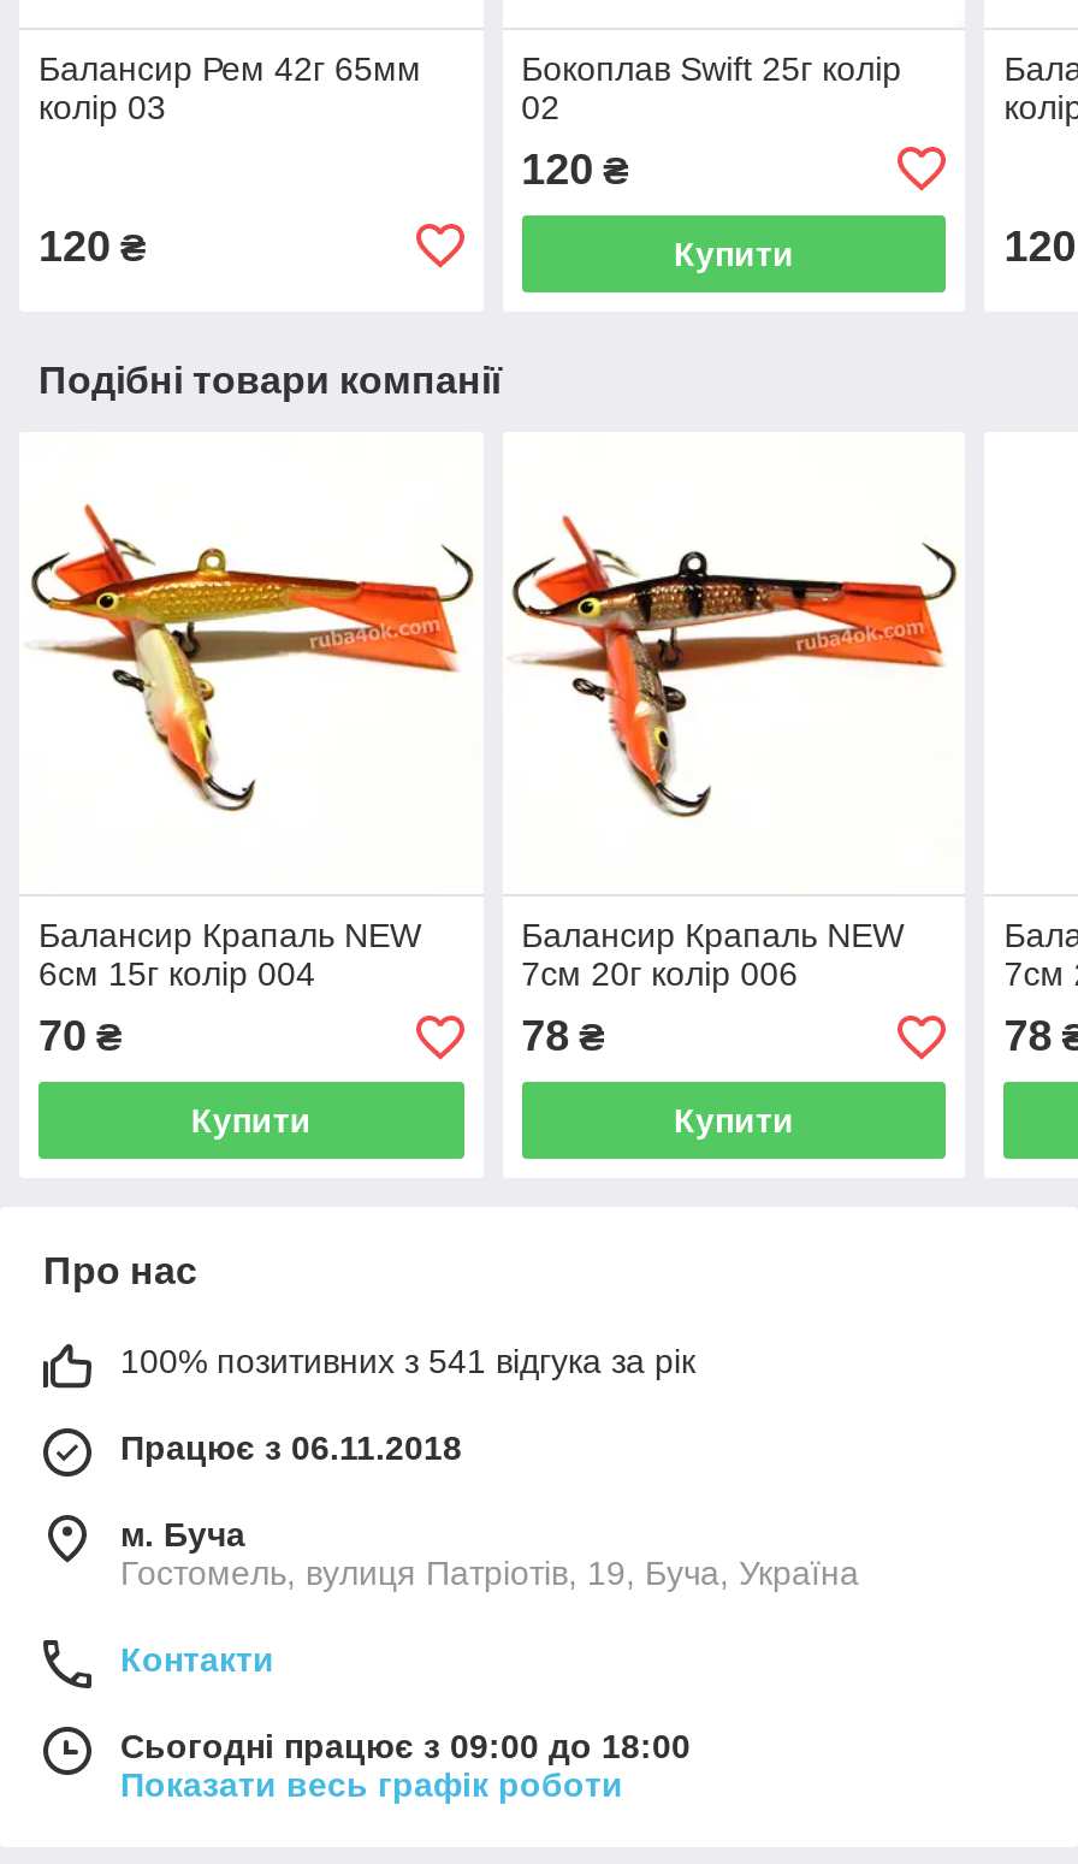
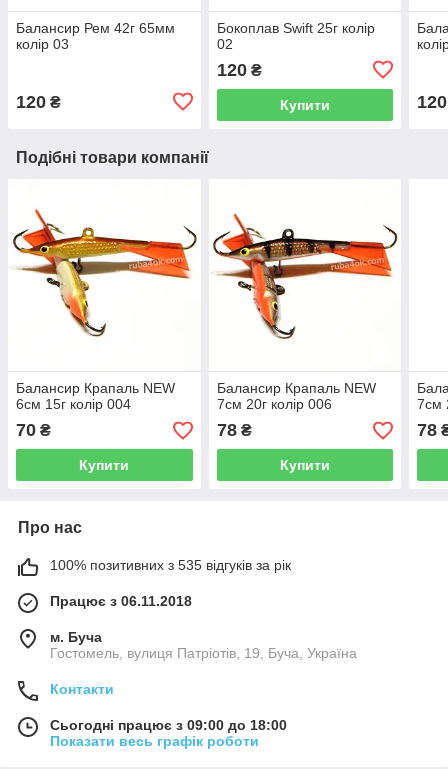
- 100% позитивних з 541 відгука за рік
+ 100% позитивних з 535 відгуків за рік
